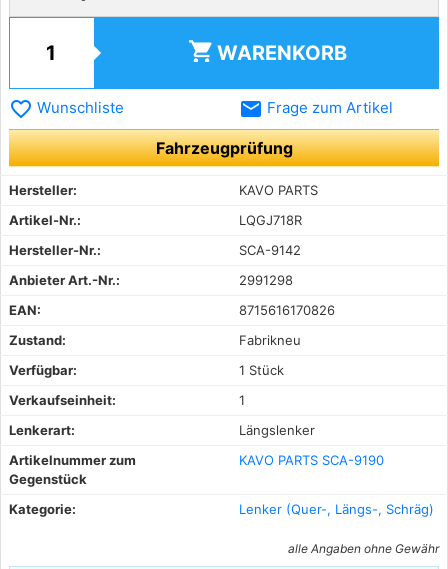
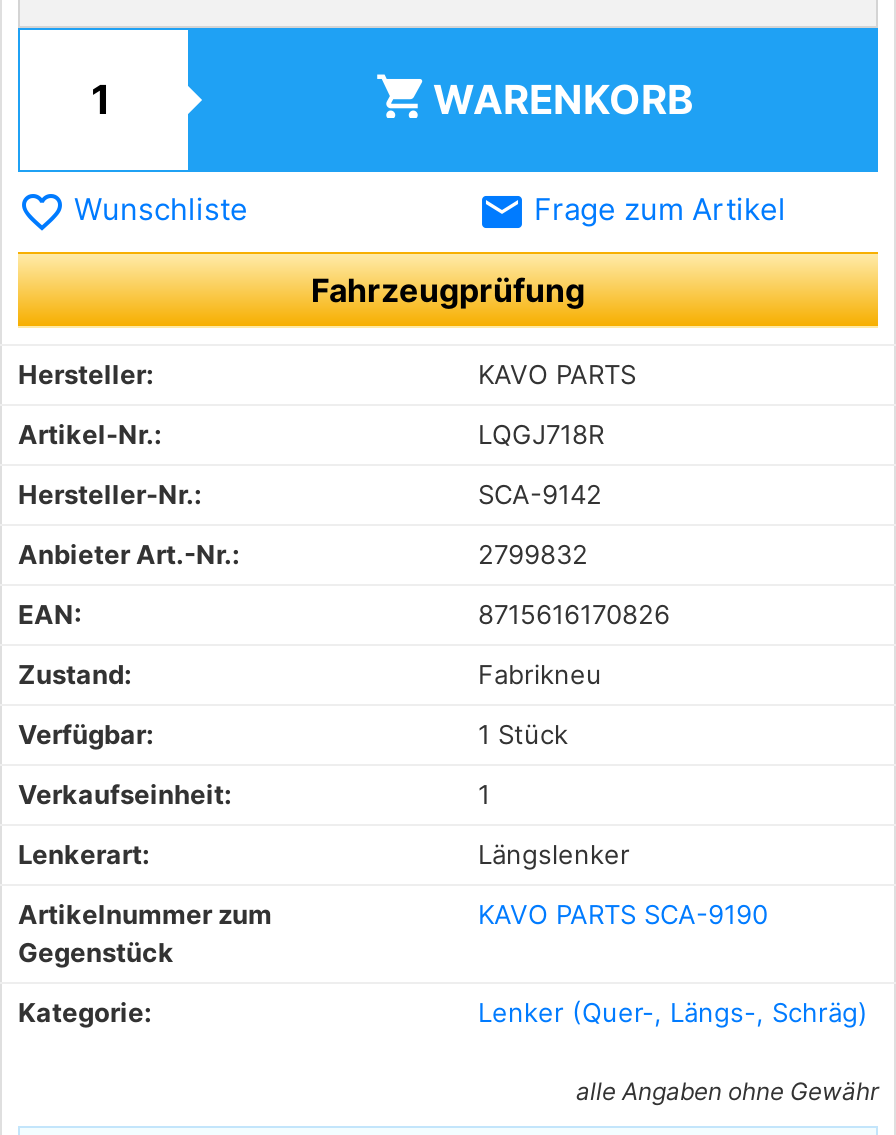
- 2991298
+ 2799832
